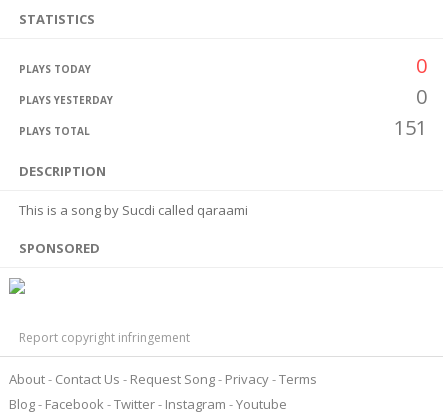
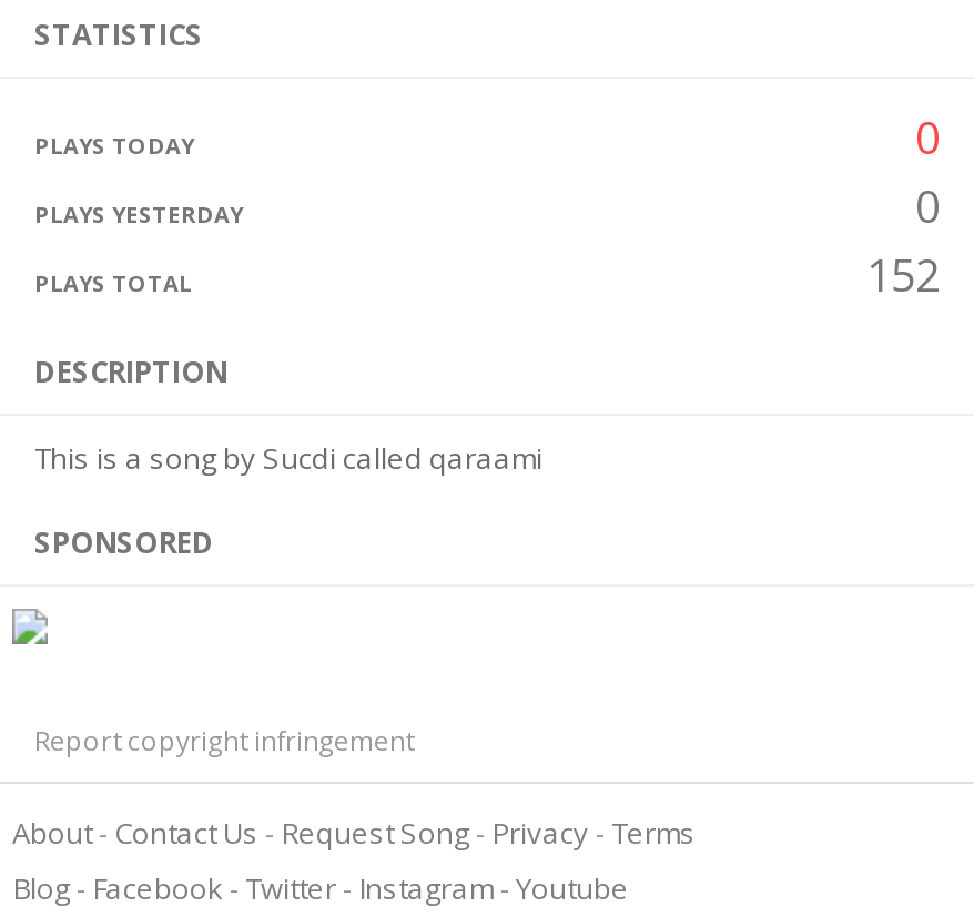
- 151
+ 152
